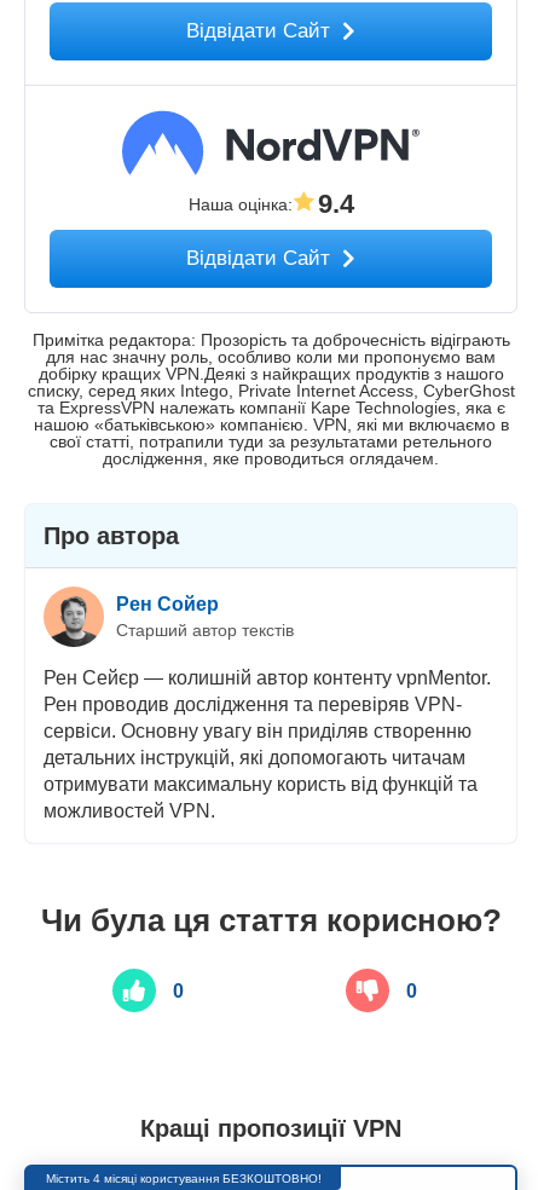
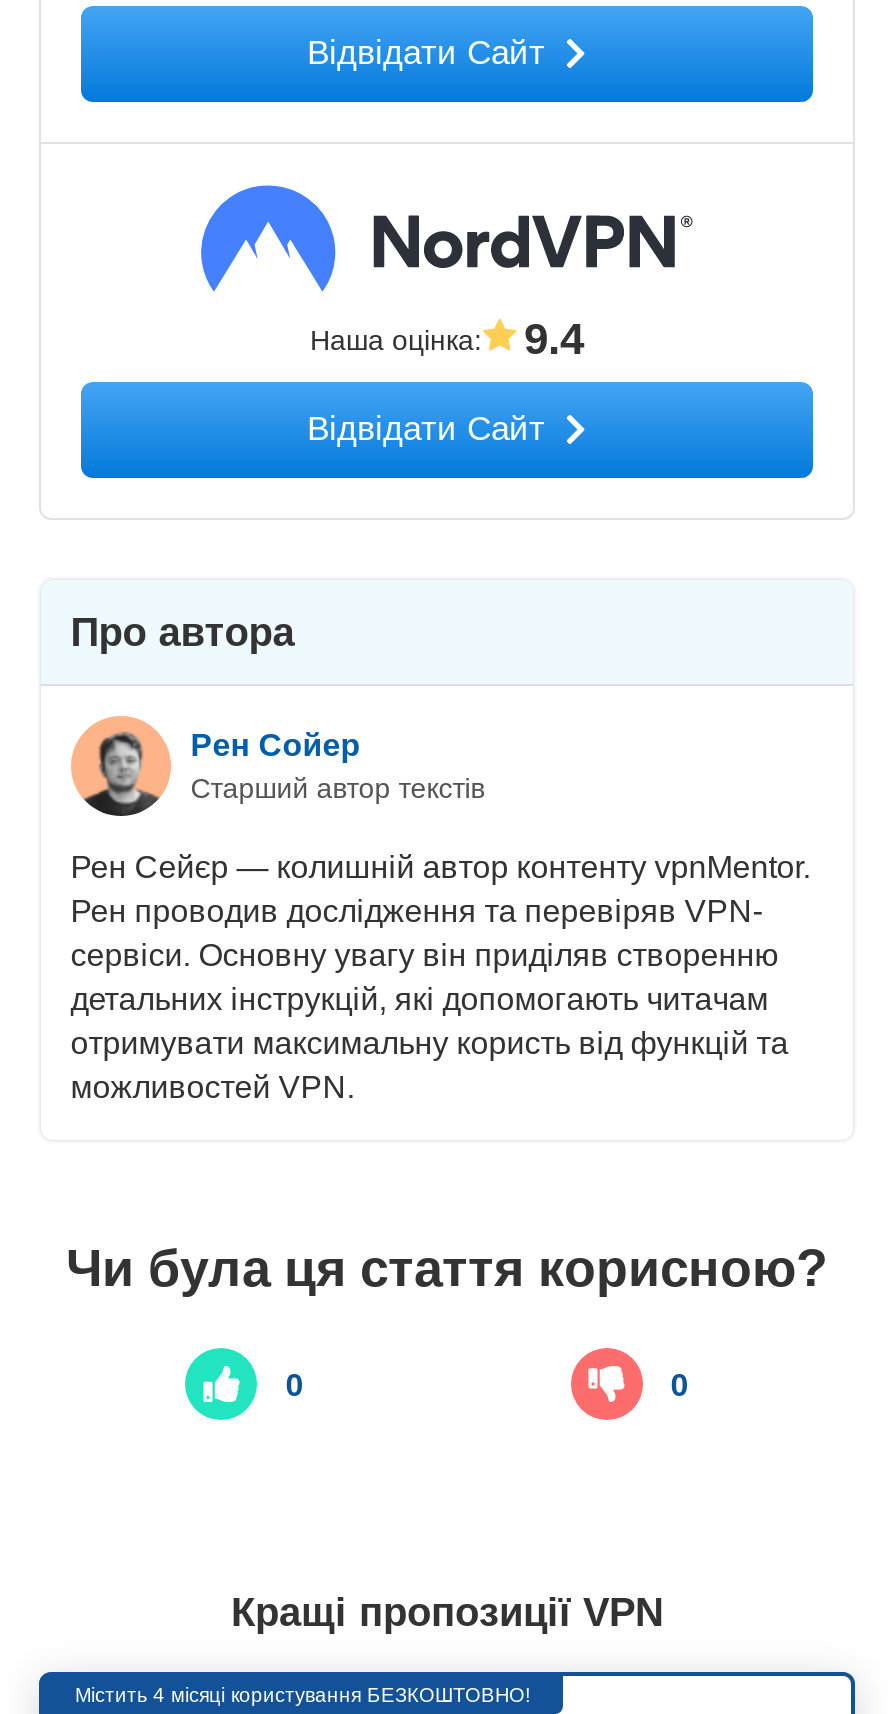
- Примітка редактора: Прозорість та доброчесність відіграють
- для нас значну роль, особливо коли ми пропонуємо вам
- добірку кращих VPN.Деякі з найкращих продуктів з нашого
- списку, серед яких Intego, Private Internet Access, CyberGhost
- та ExpressVPN належать компанії Kape Technologies, яка є
- нашою «батьківською» компанією. VPN, які ми включаємо в
- свої статті, потрапили туди за результатами ретельного
- дослідження, яке проводиться оглядачем.
